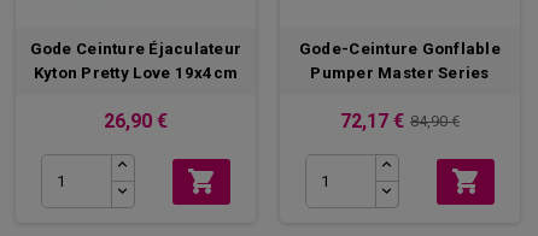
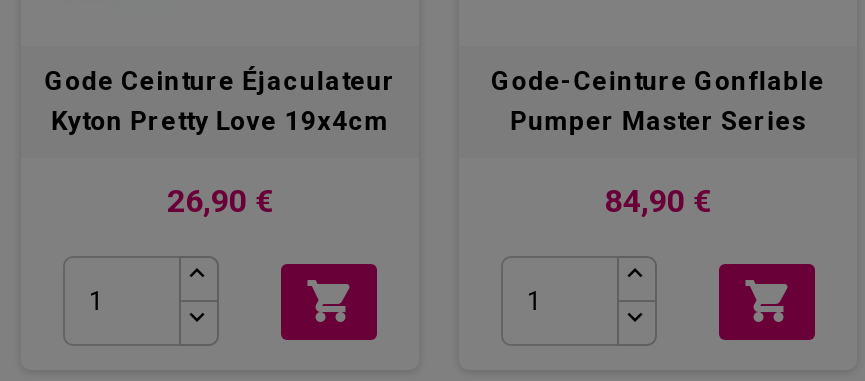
- 72,17 € 84,90 €
+ 84,90 €
